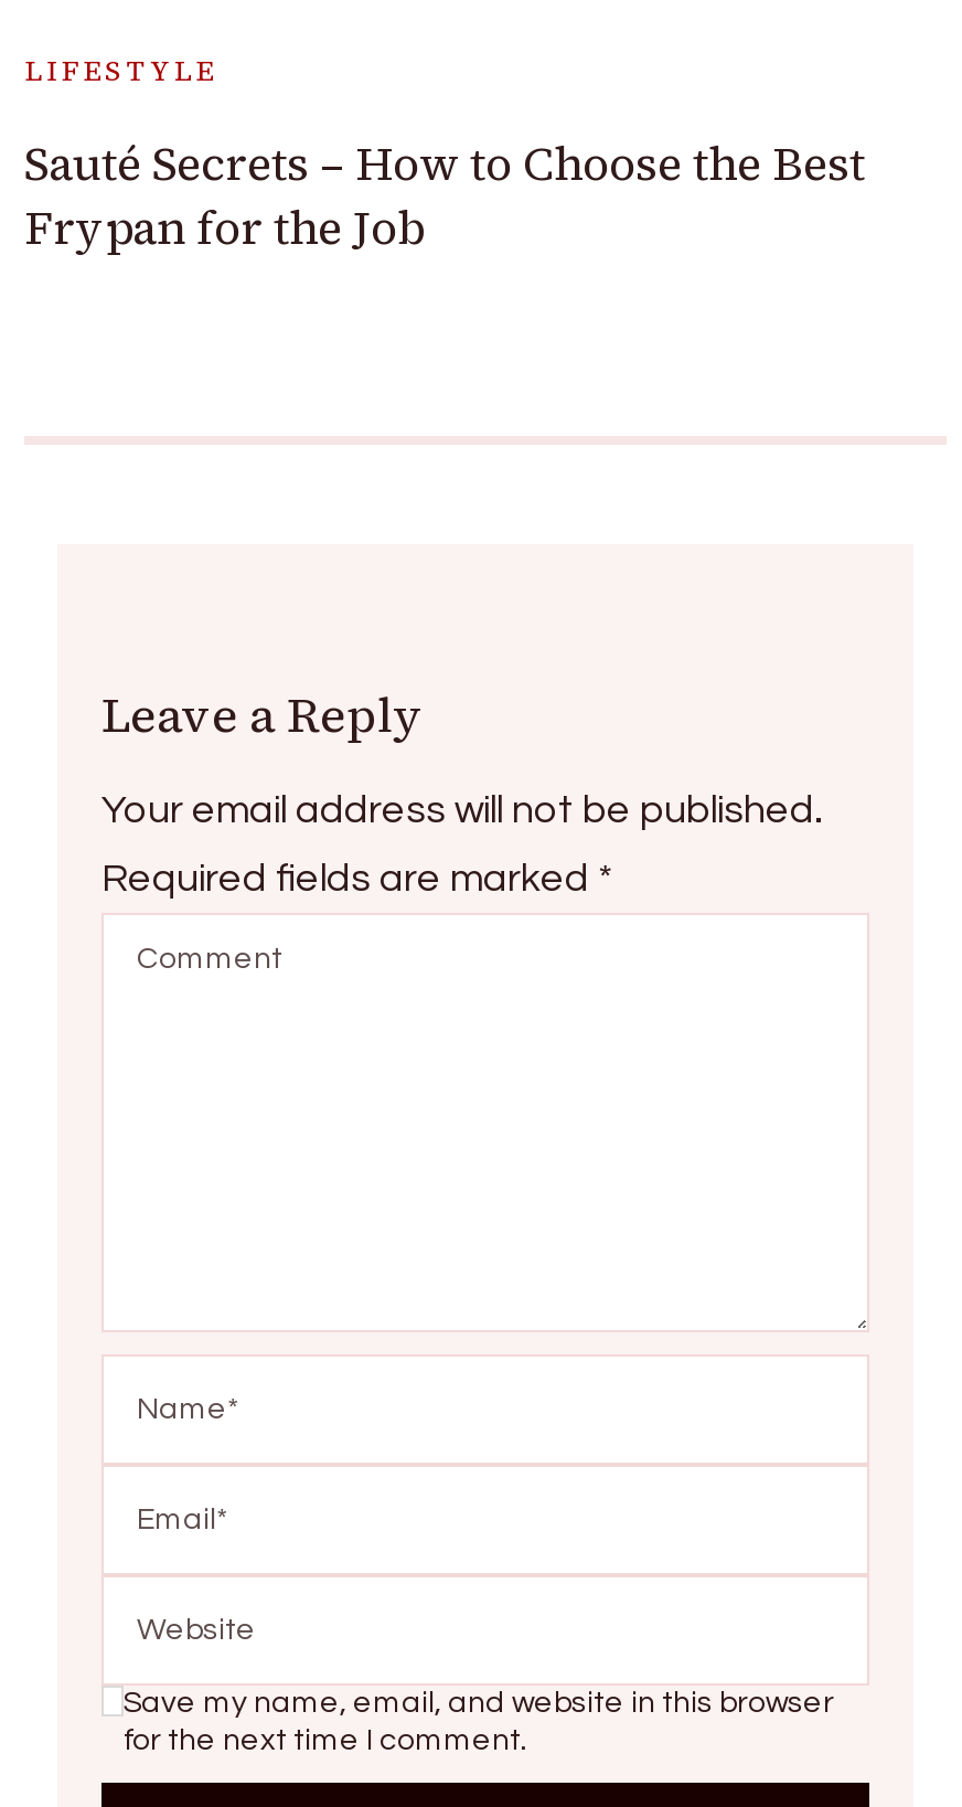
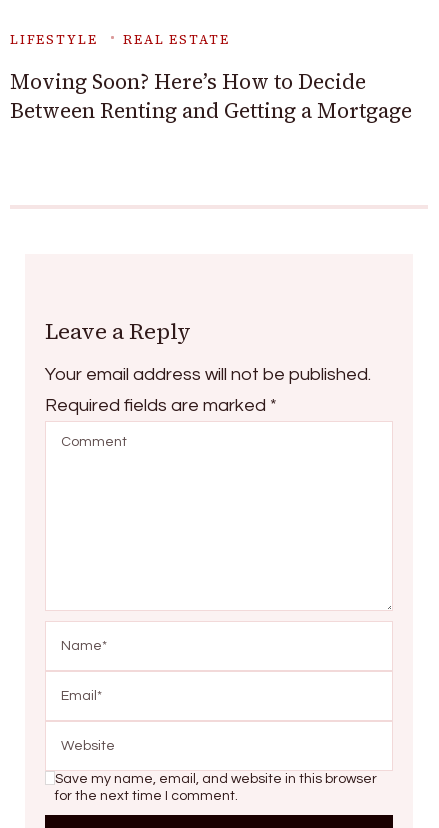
- Sauté Secrets – How to Choose the Best
- Frypan for the Job
+ REAL ESTATE
+ Moving Soon? Here’s How to Decide
+ Between Renting and Getting a Mortgage
